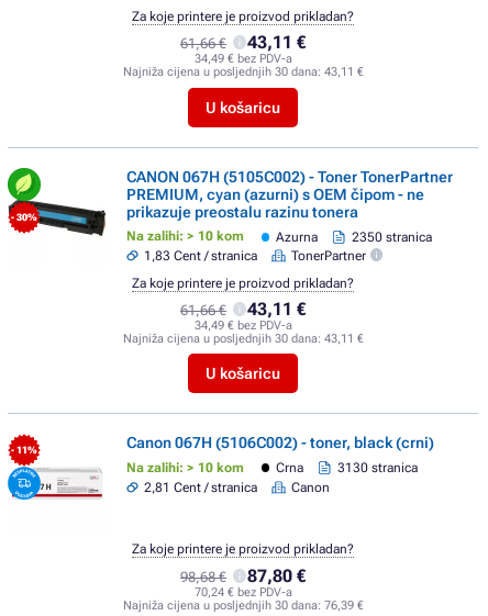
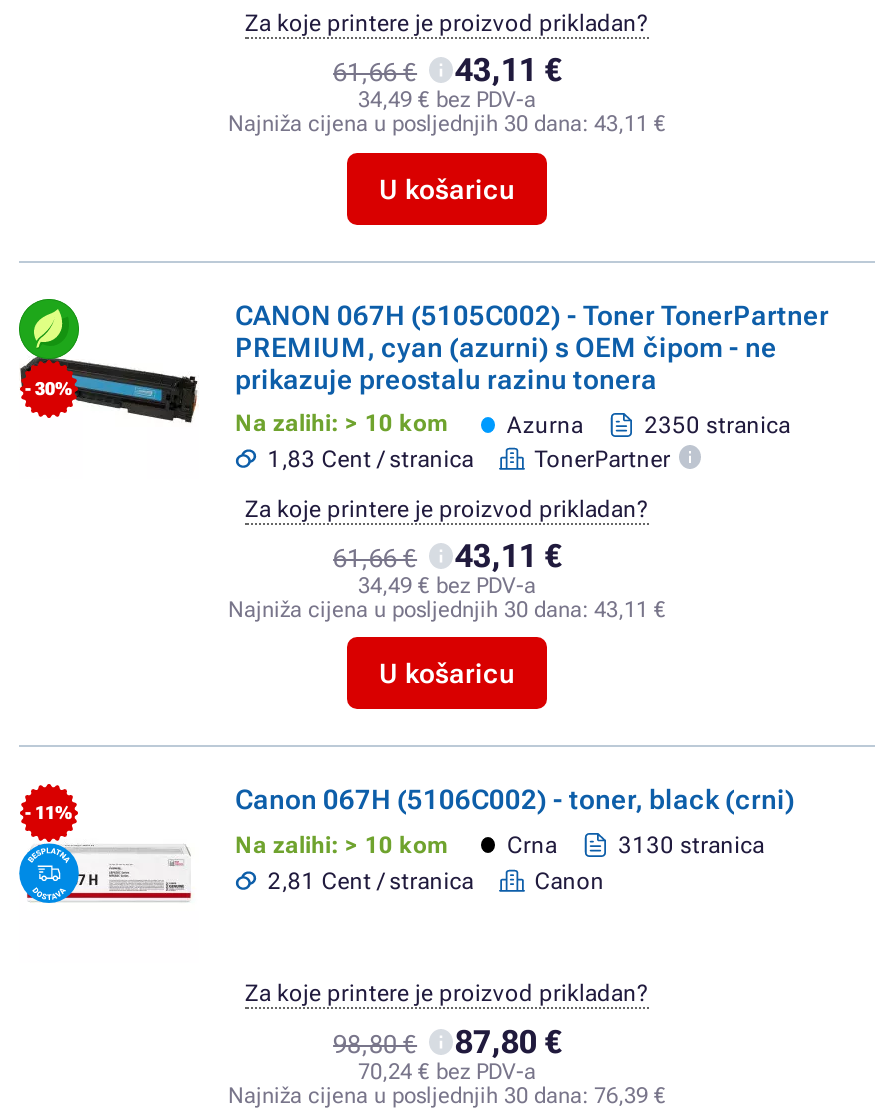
- 98,68 € 87,80 €
+ 98,80 € 87,80 €
